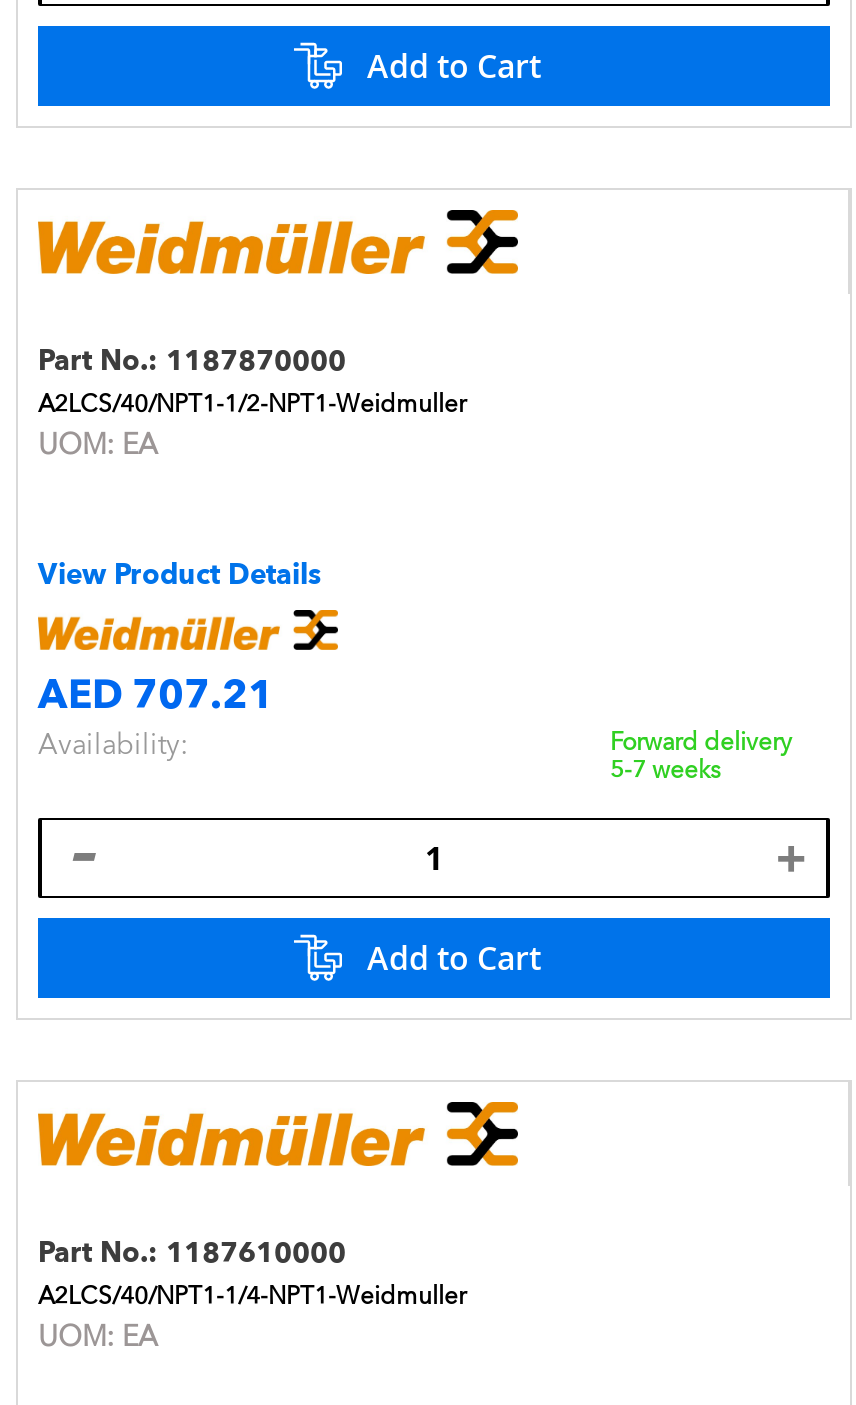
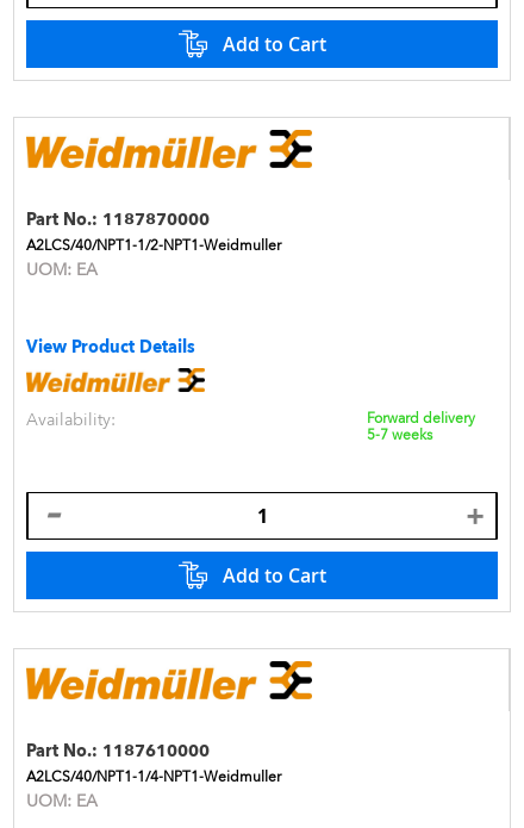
- AED 707.21

moved up: Availability: | Forward delivery | 5-7 weeks
